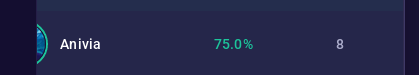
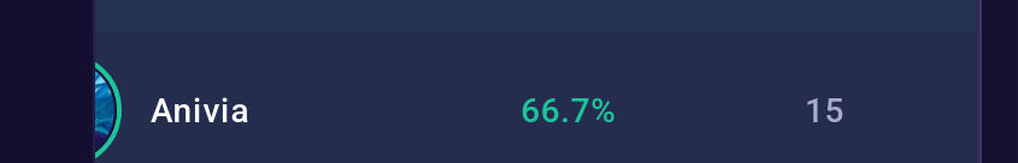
- 75.0%
+ 66.7%

- 8
+ 15
